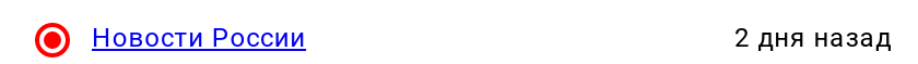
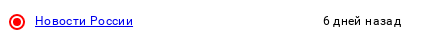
- 2 дня назад
+ 6 дней назад
